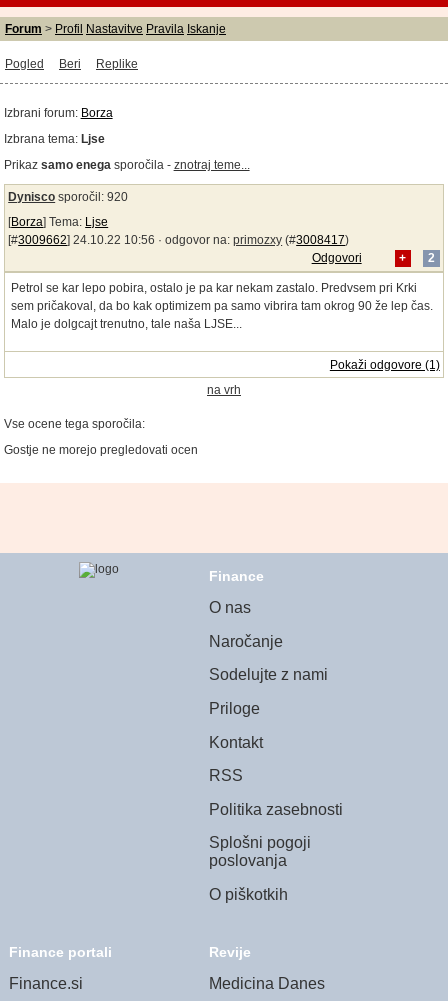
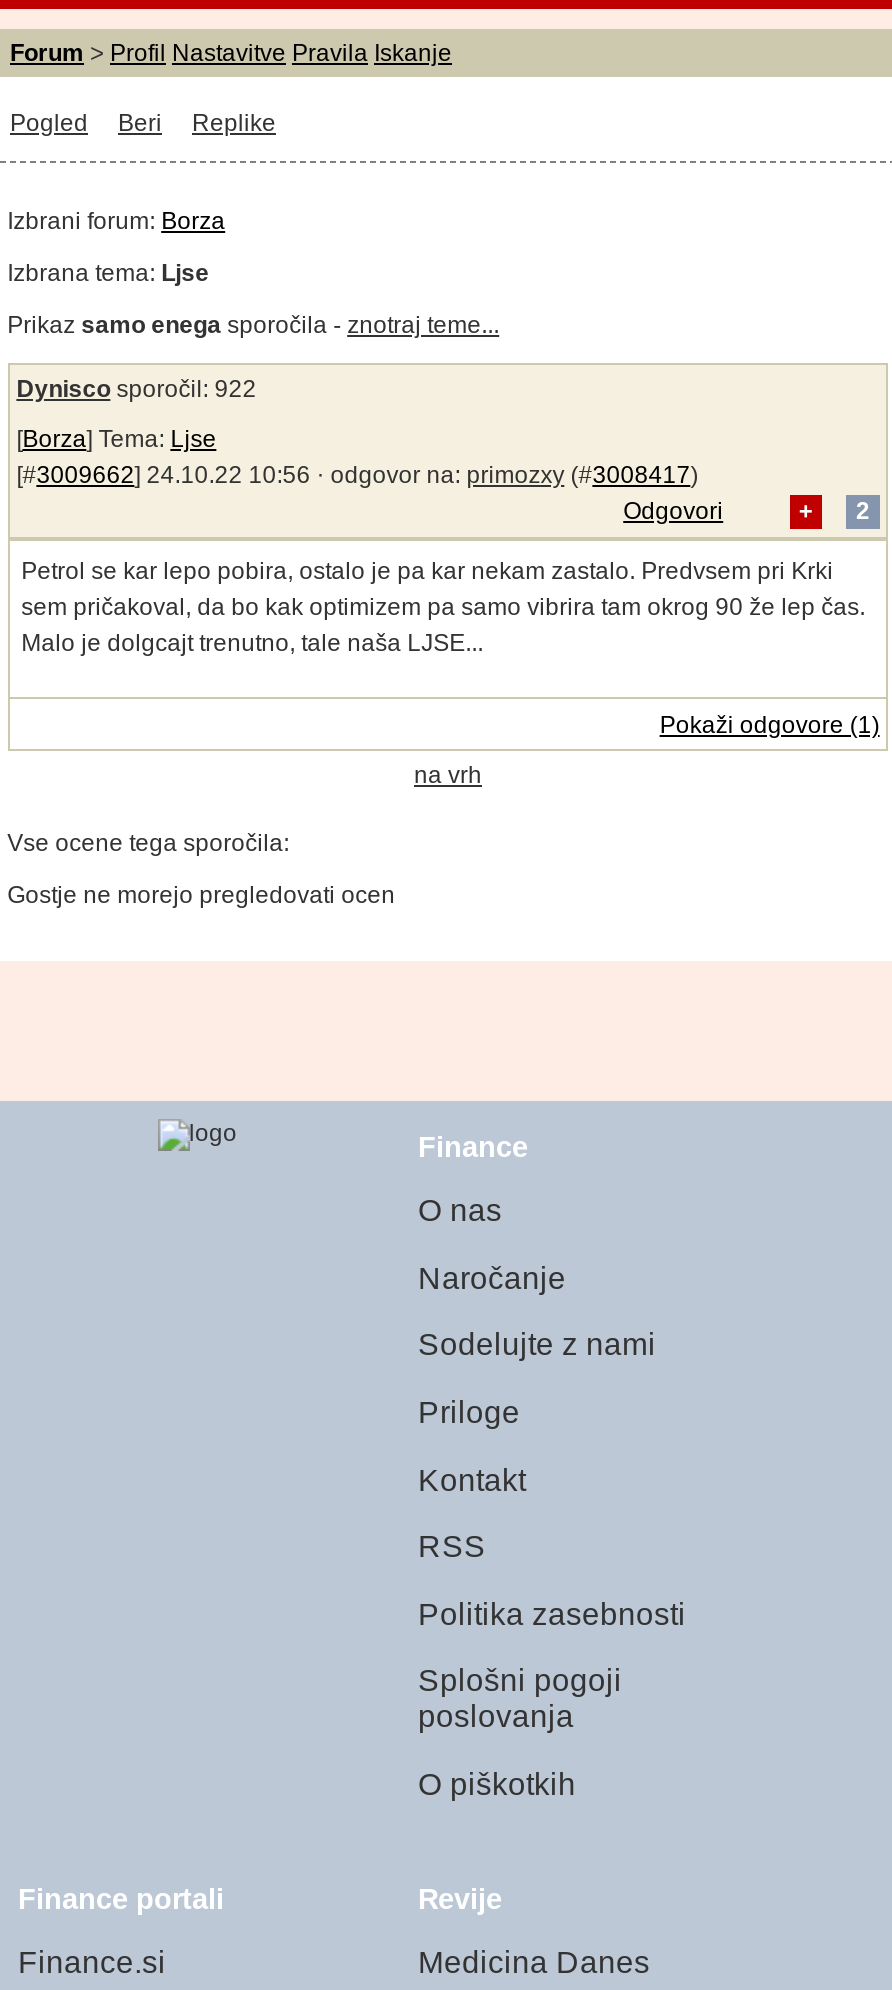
- Dynisco sporočil: 920
+ Dynisco sporočil: 922
